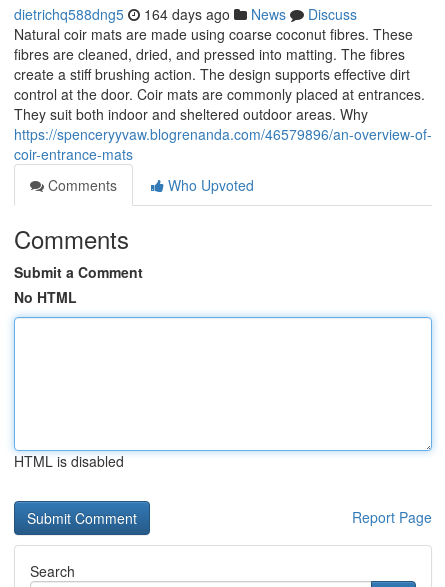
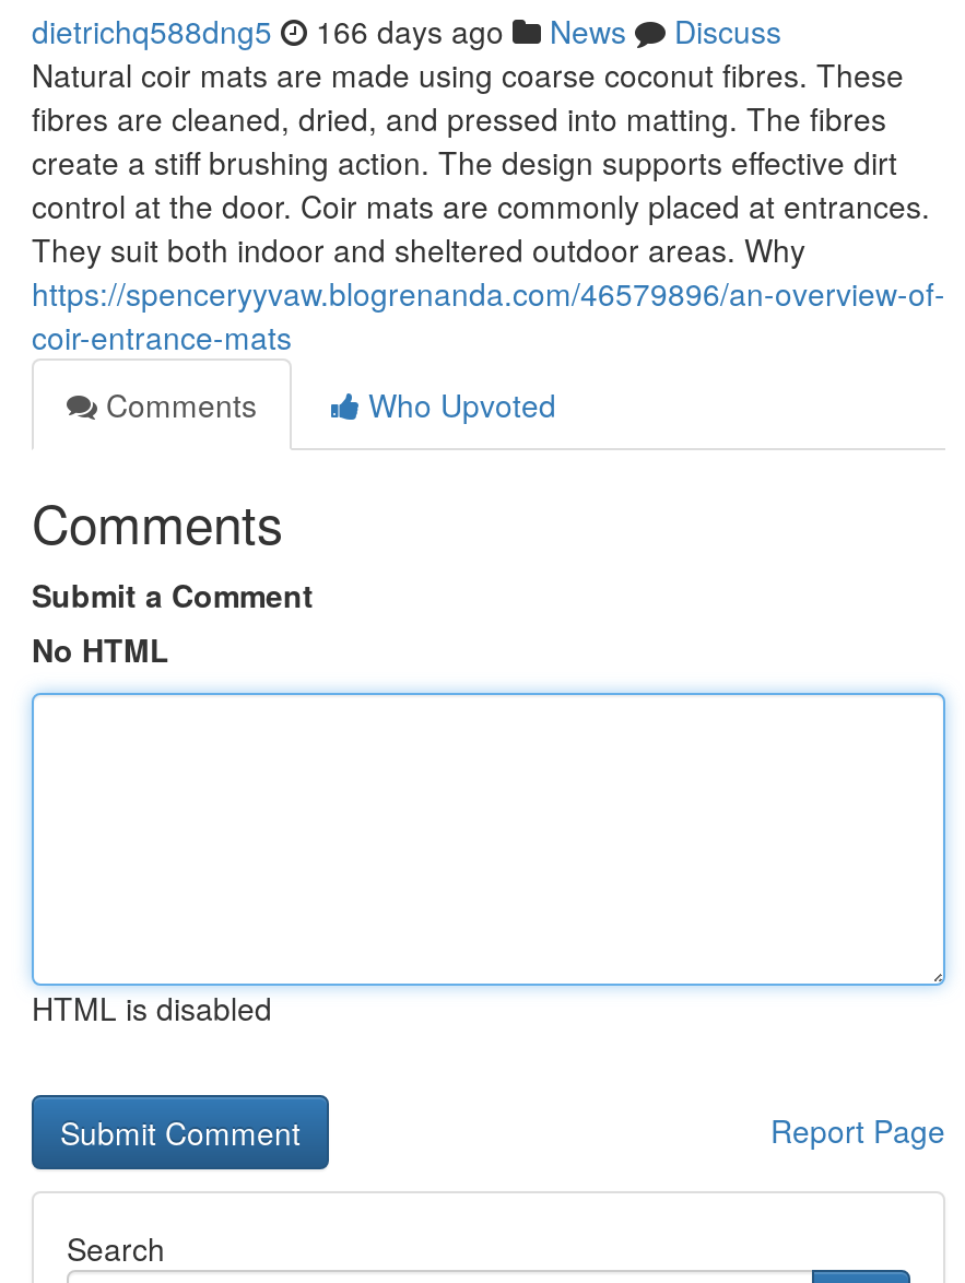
- dietrichq588dng5 164 days ago News Discuss
+ dietrichq588dng5 166 days ago News Discuss
